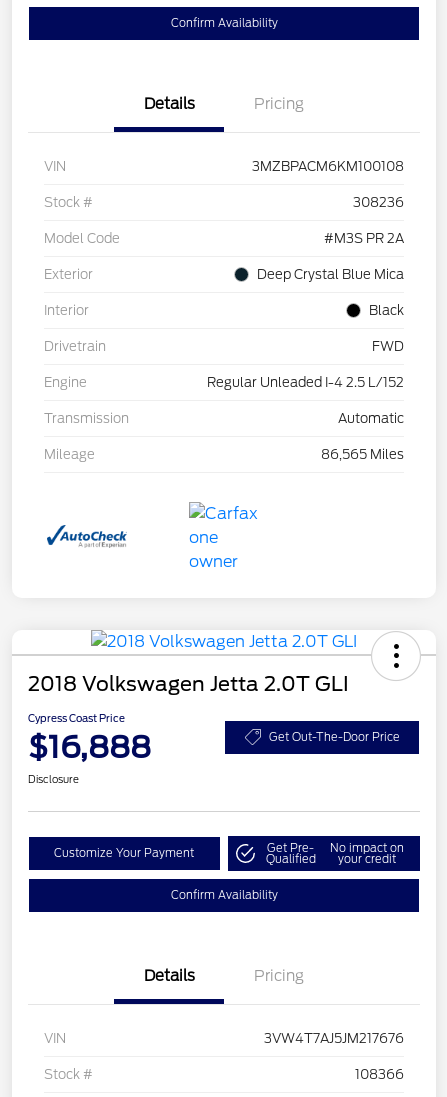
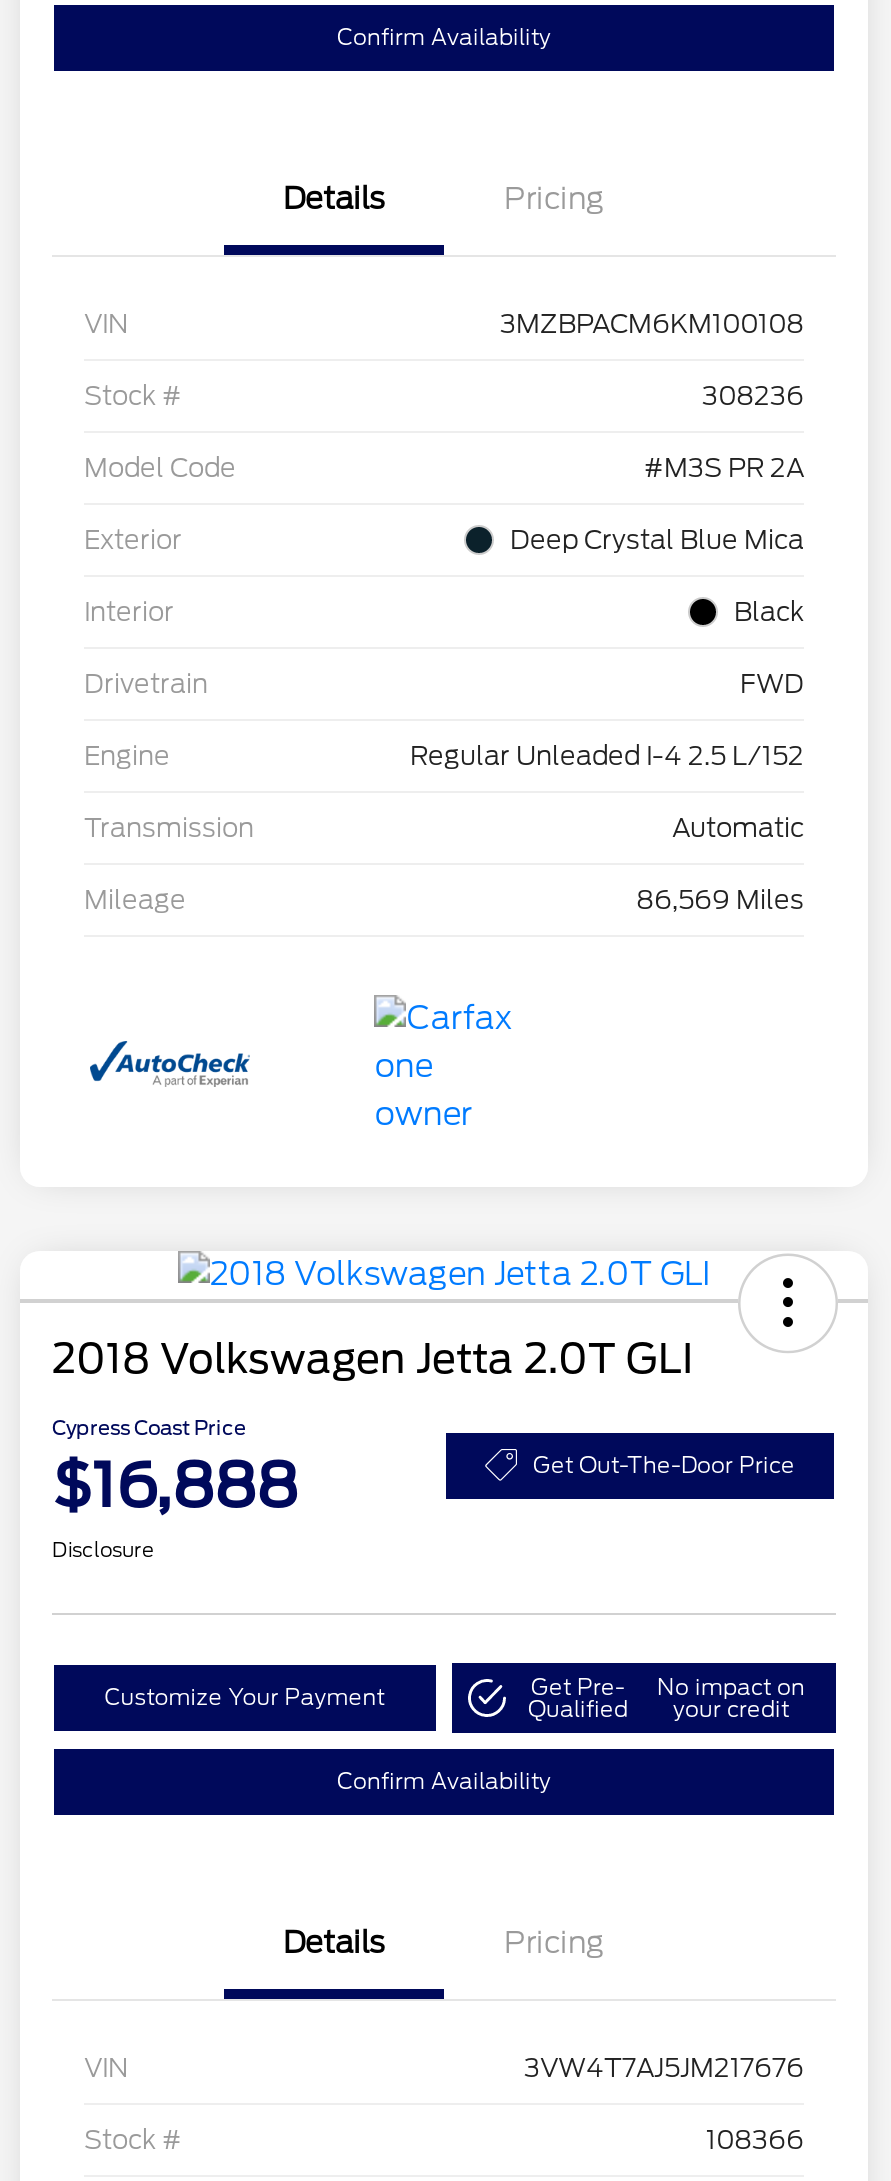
- 86,565 Miles
+ 86,569 Miles
